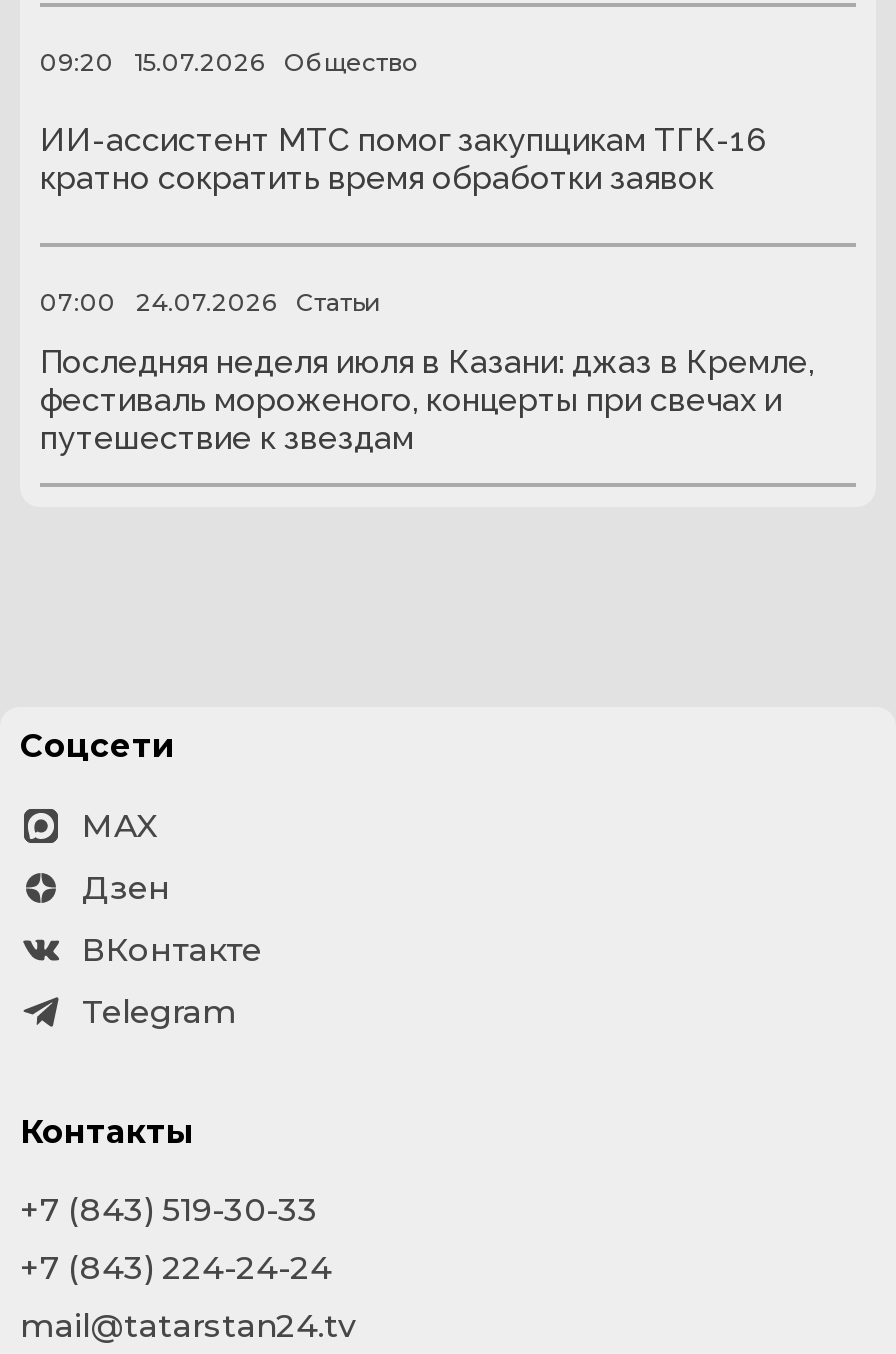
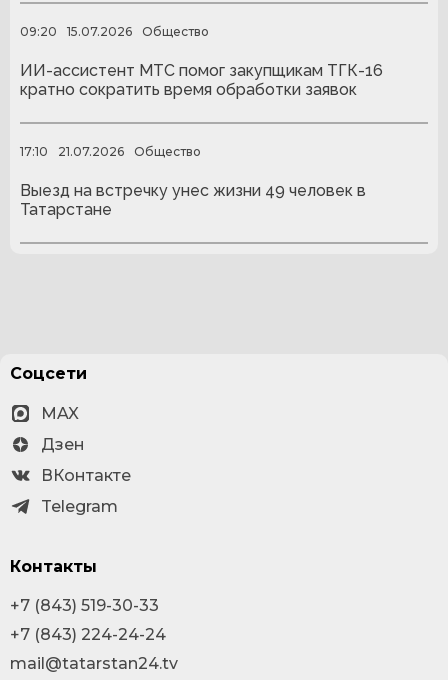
- 07:00
- 24.07.2026
- Статьи
+ 17:10
+ 21.07.2026
+ Общество

- Последняя неделя июля в Казани: джаз в Кремле,
- фестиваль мороженого, концерты при свечах и
- путешествие к звездам
+ Выезд на встречку унес жизни 49 человек в
+ Татарстане
